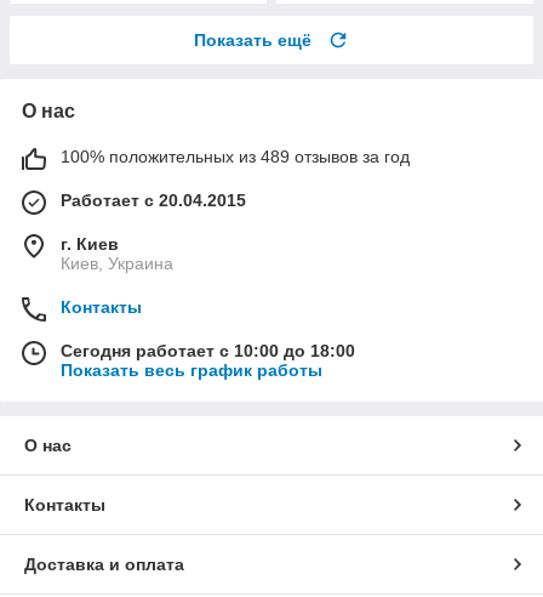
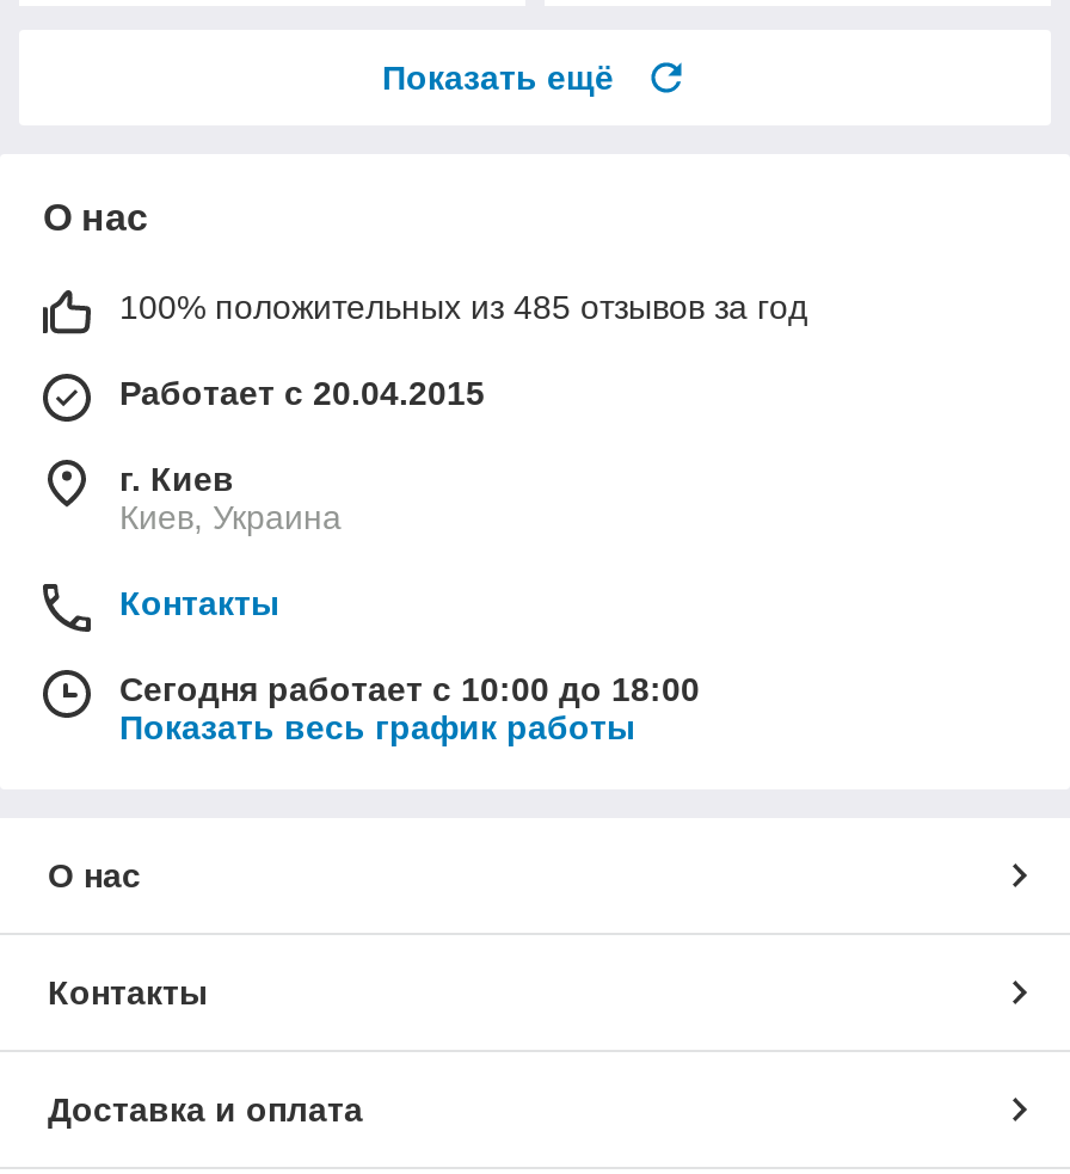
- 100% положительных из 489 отзывов за год
+ 100% положительных из 485 отзывов за год
